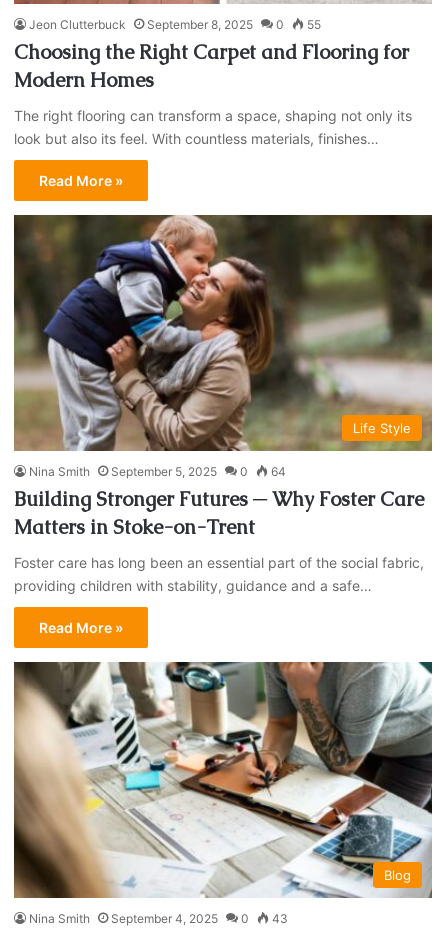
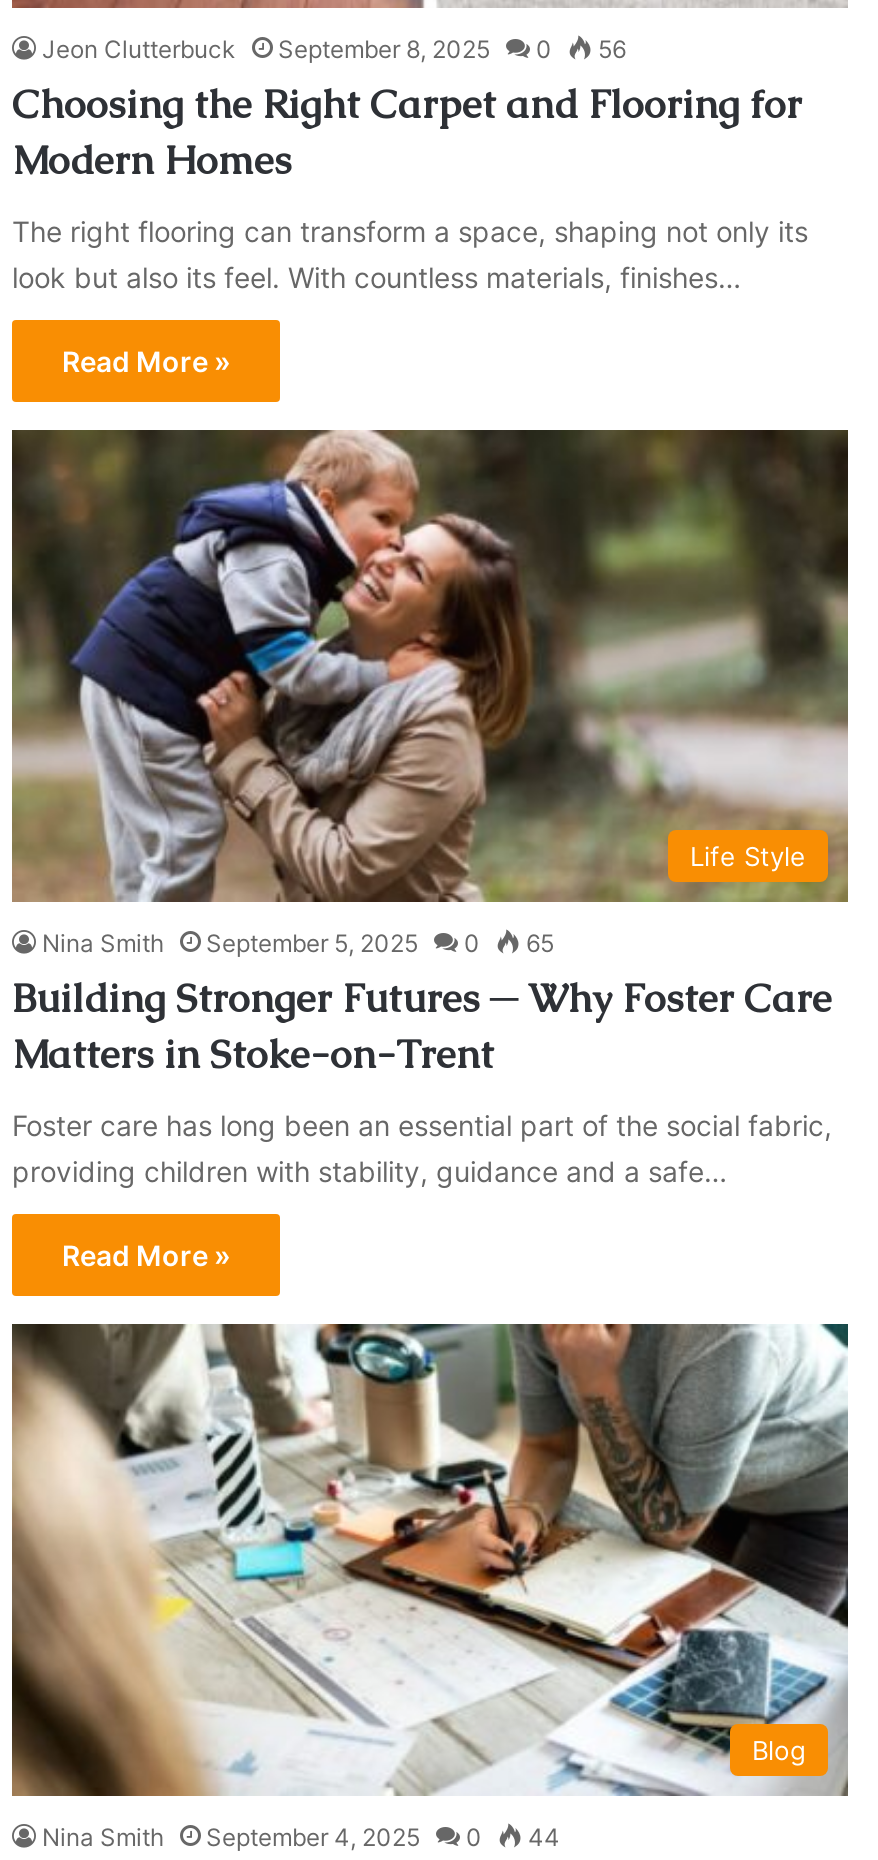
- Jeon Clutterbuck September 8, 2025 0 55
+ Jeon Clutterbuck September 8, 2025 0 56

- Nina Smith September 5, 2025 0 64
+ Nina Smith September 5, 2025 0 65

- Nina Smith September 4, 2025 0 43
+ Nina Smith September 4, 2025 0 44
